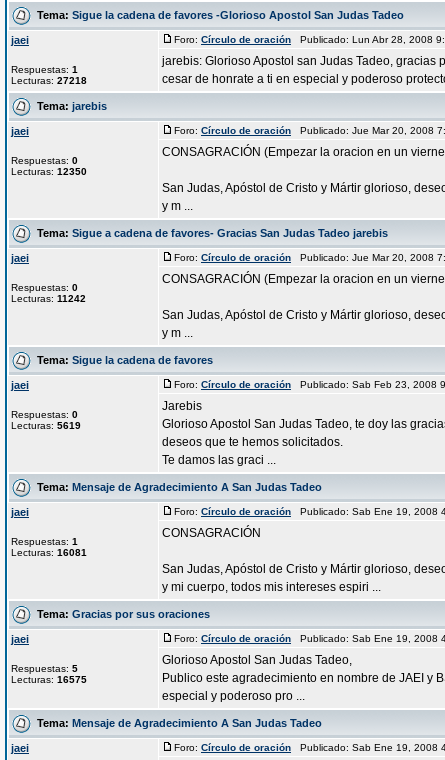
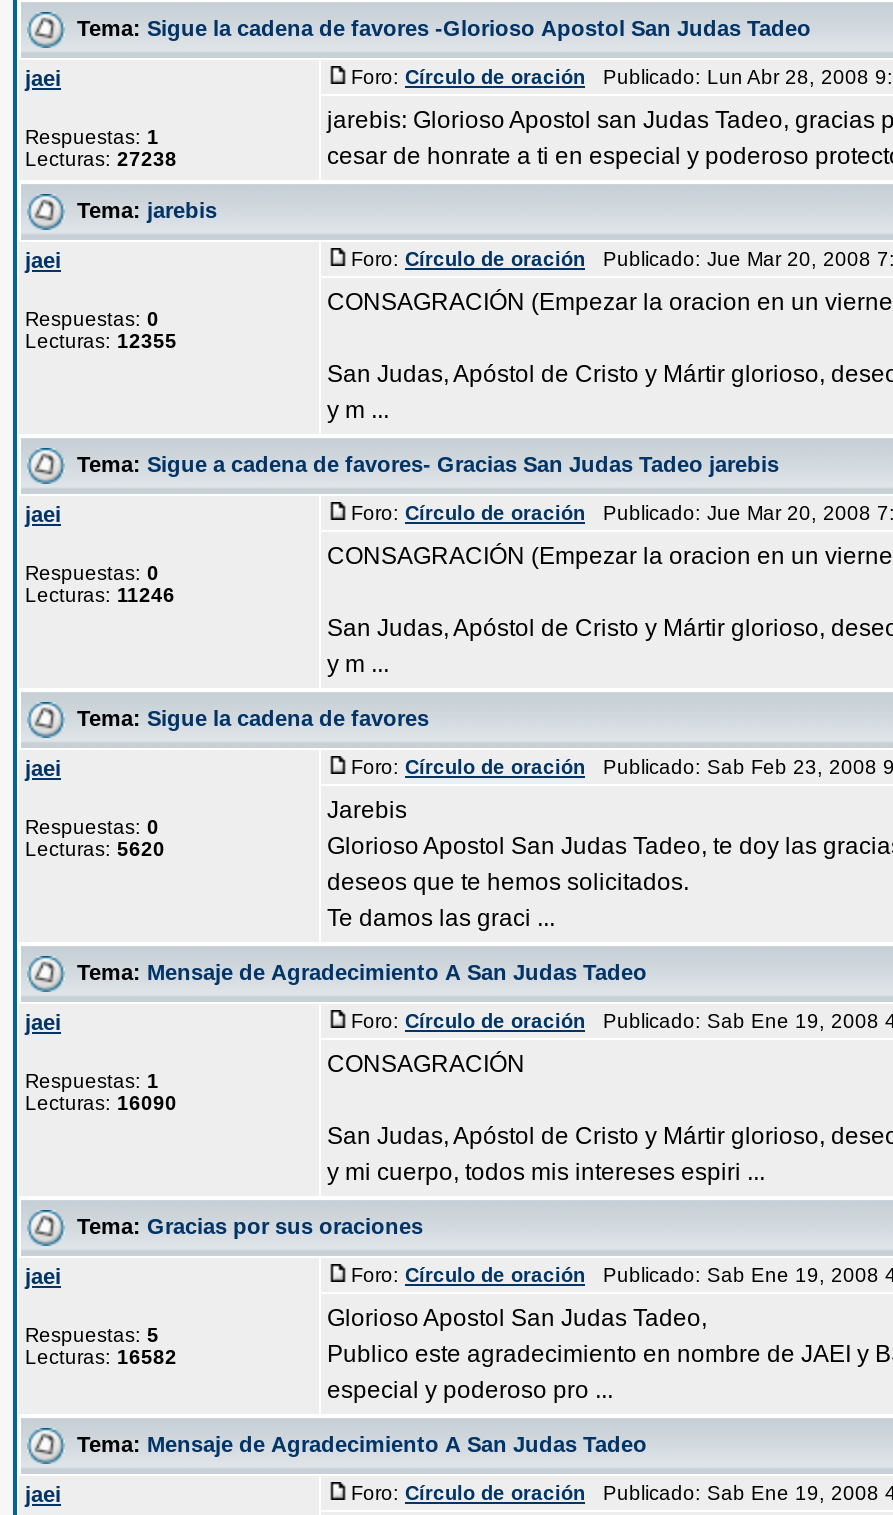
- Lecturas: 27218
+ Lecturas: 27238

- Lecturas: 12350
+ Lecturas: 12355

- Lecturas: 11242
+ Lecturas: 11246

- Lecturas: 5619
+ Lecturas: 5620

- Lecturas: 16081
+ Lecturas: 16090

- Lecturas: 16575
+ Lecturas: 16582
